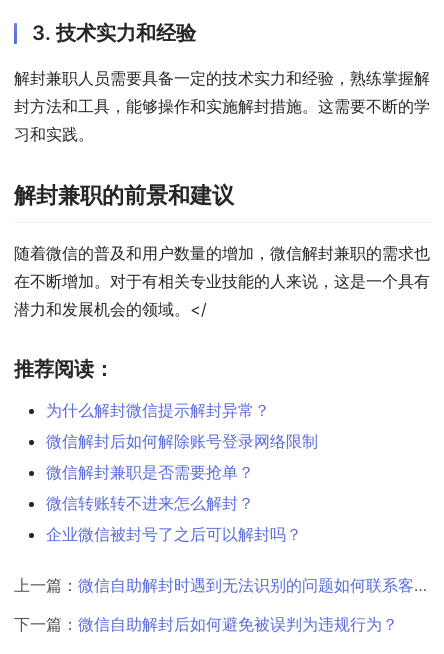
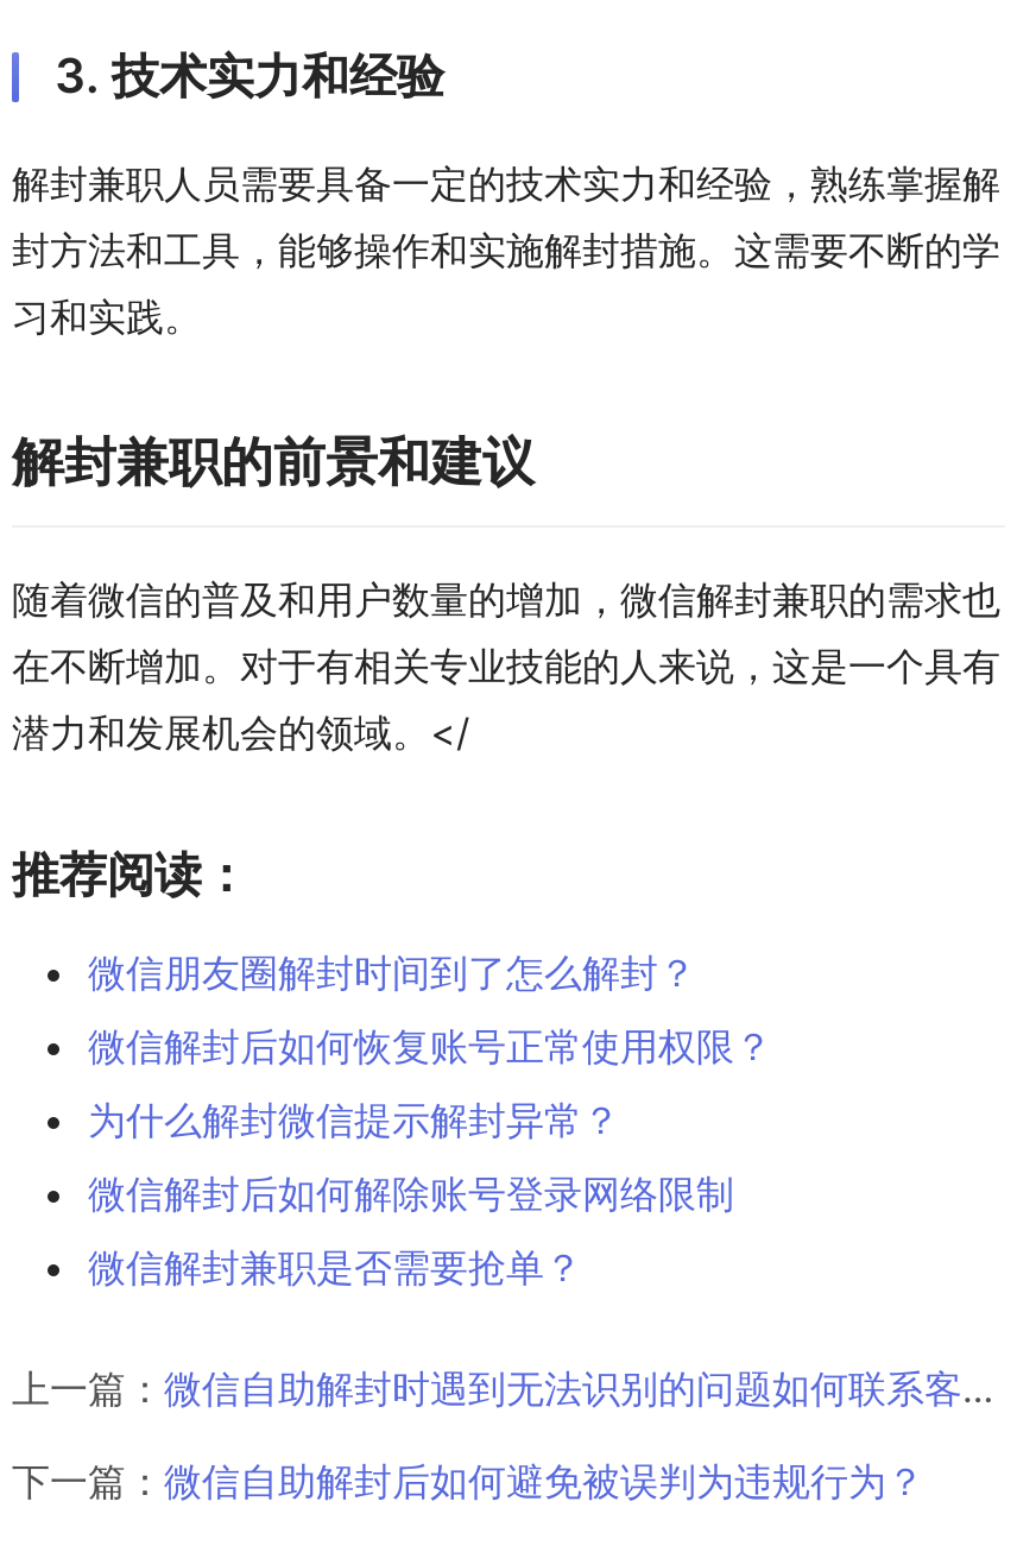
+ 微信朋友圈解封时间到了怎么解封？
+ 微信解封后如何恢复账号正常使用权限？

moved down: 为什么解封微信提示解封异常？ | 微信解封后如何解除账号登录网络限制 | 微信解封兼职是否需要抢单？

- 微信转账转不进来怎么解封？
- 企业微信被封号了之后可以解封吗？
